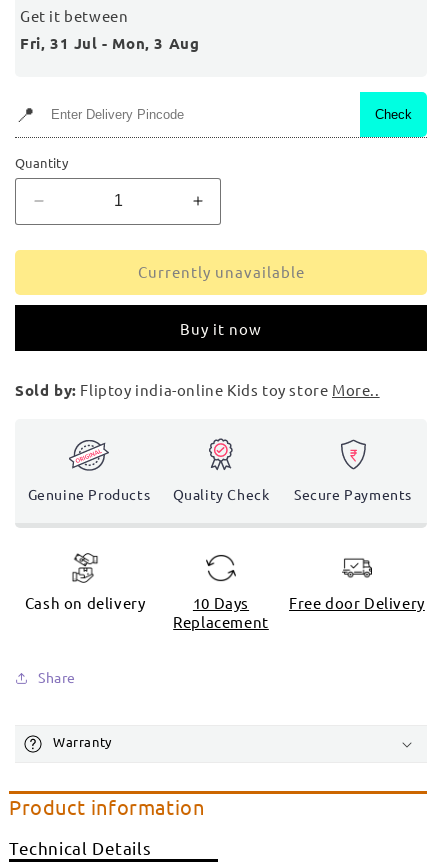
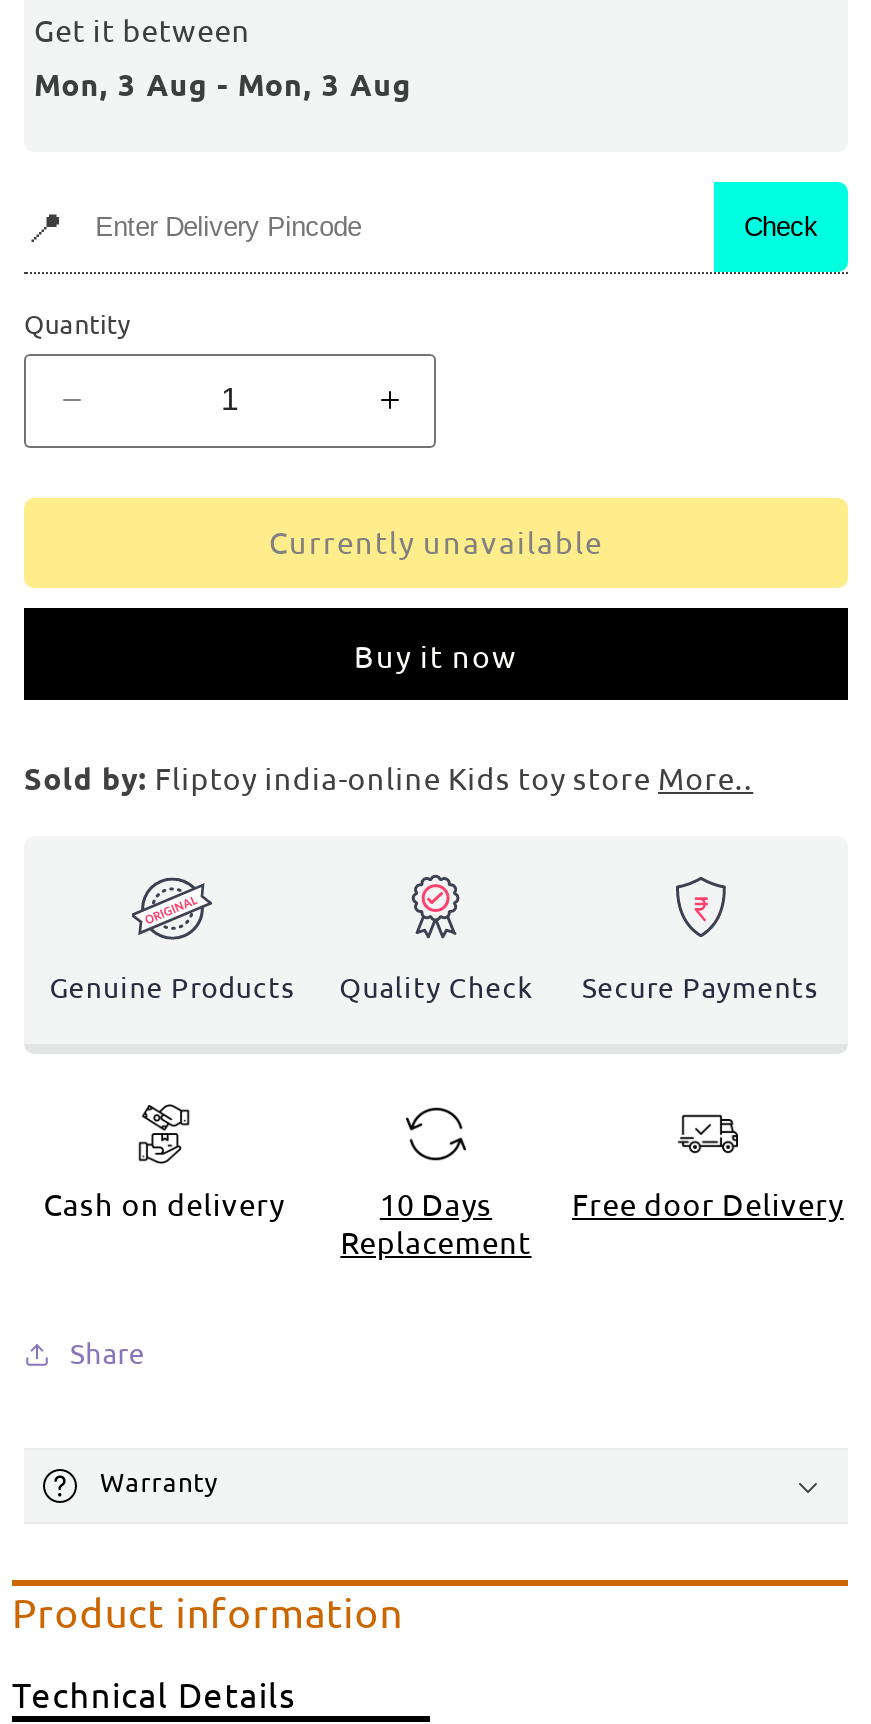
- Fri, 31 Jul - Mon, 3 Aug
+ Mon, 3 Aug - Mon, 3 Aug
